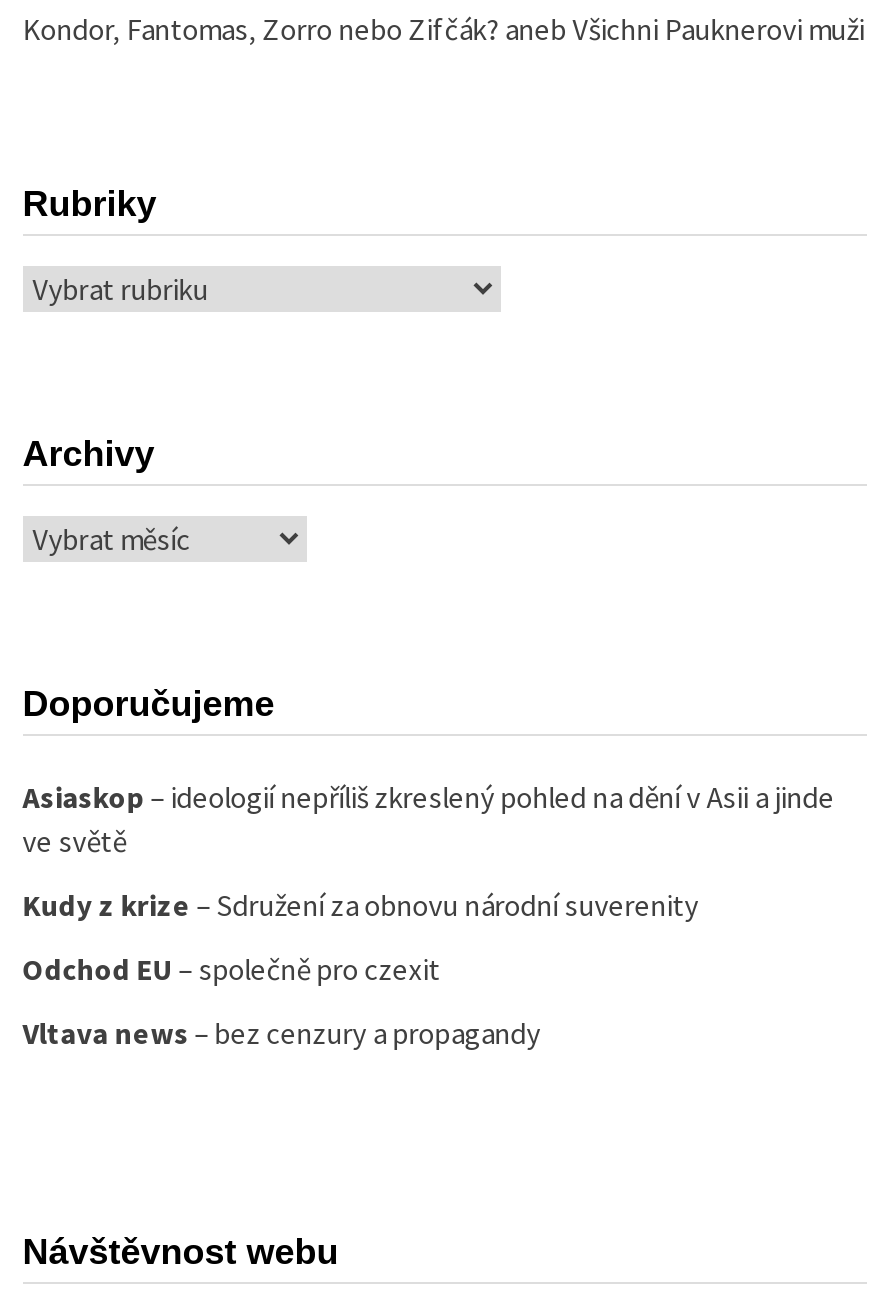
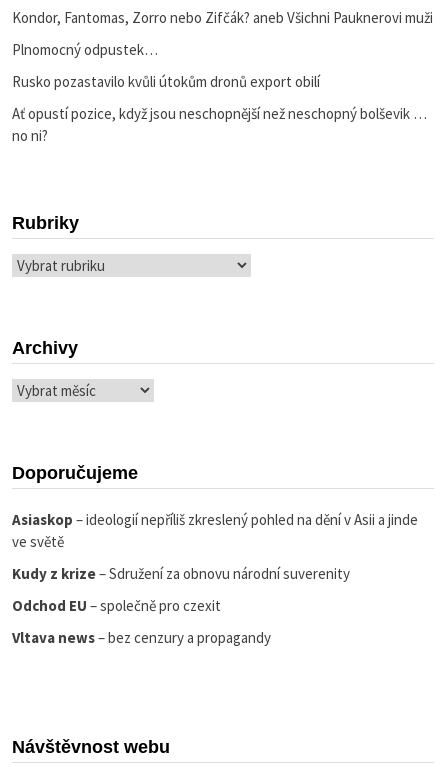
+ Plnomocný odpustek…
+ Rusko pozastavilo kvůli útokům dronů export obilí
+ Ať opustí pozice, když jsou neschopnější než neschopný bolševik …
+ no ni?
